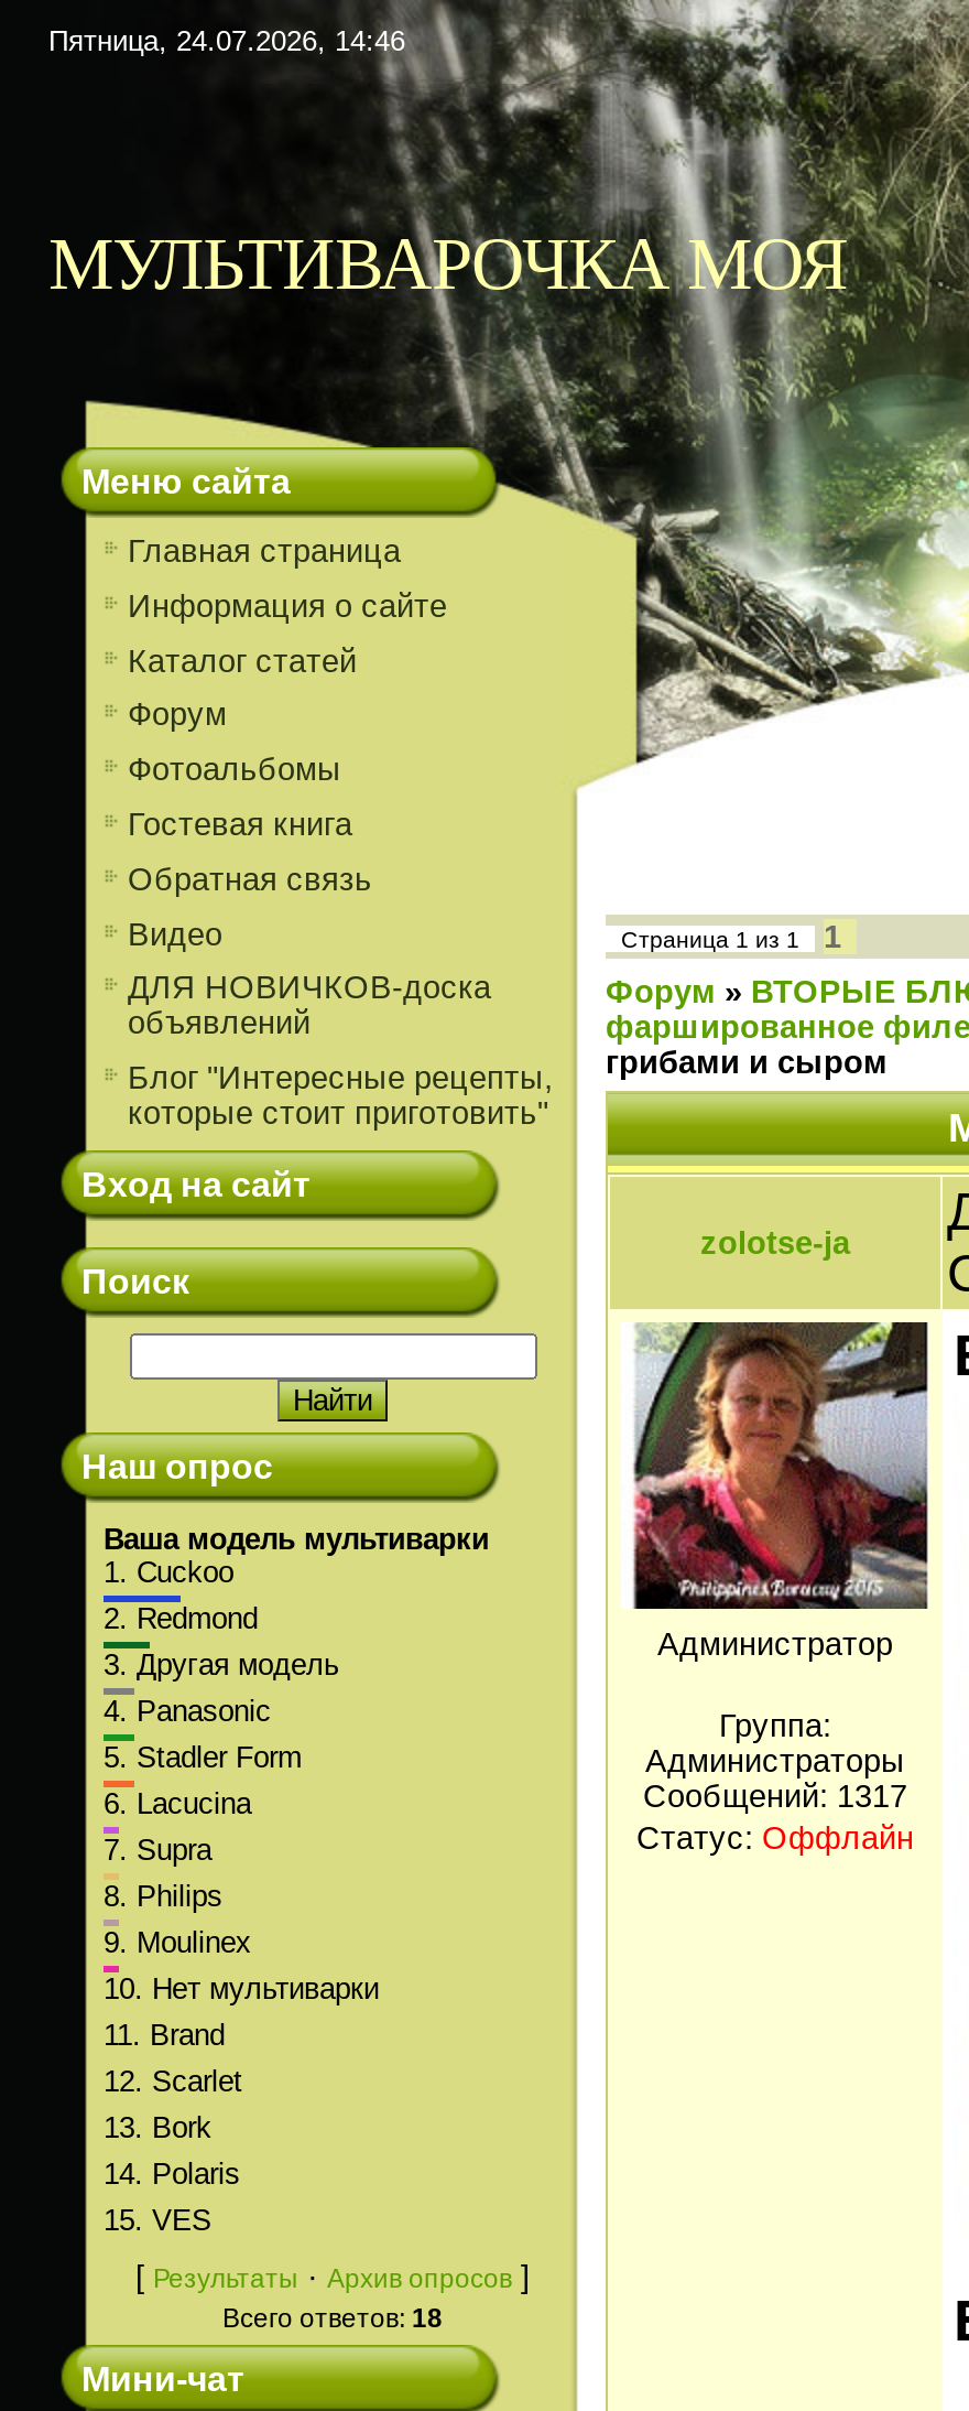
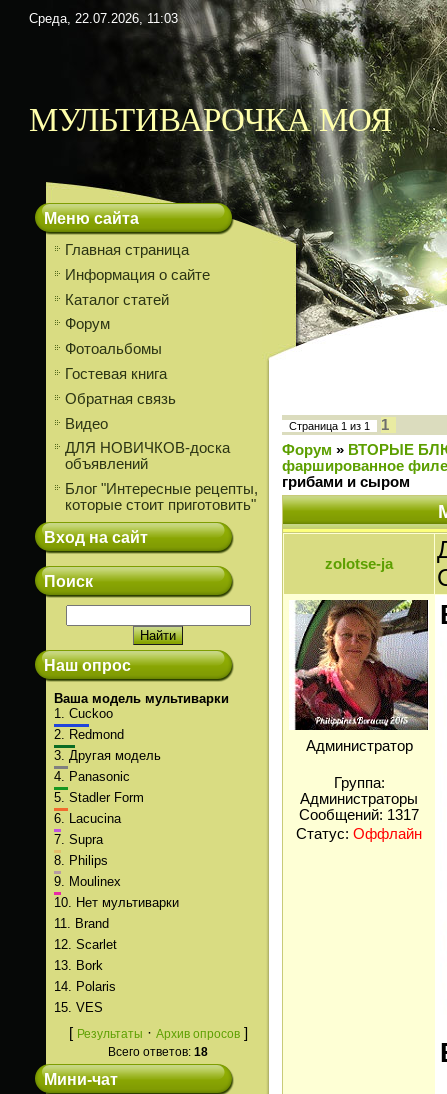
- Пятница, 24.07.2026, 14:46
+ Среда, 22.07.2026, 11:03
